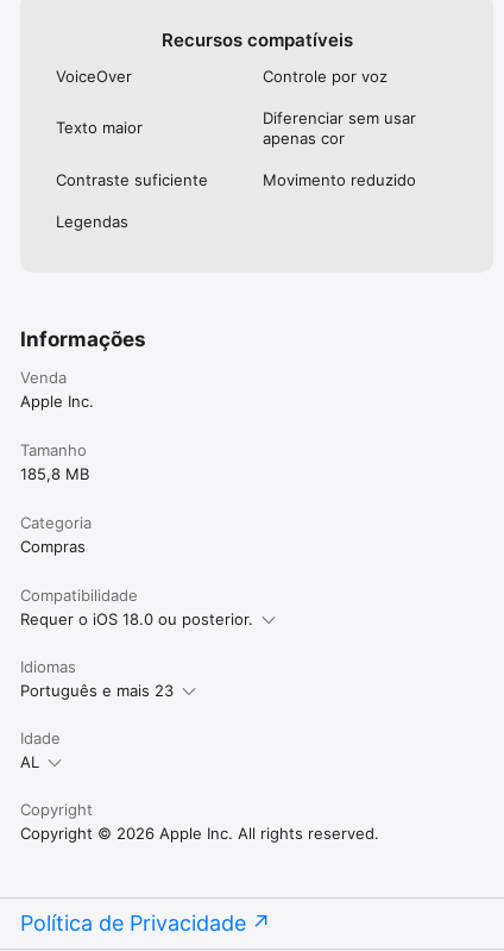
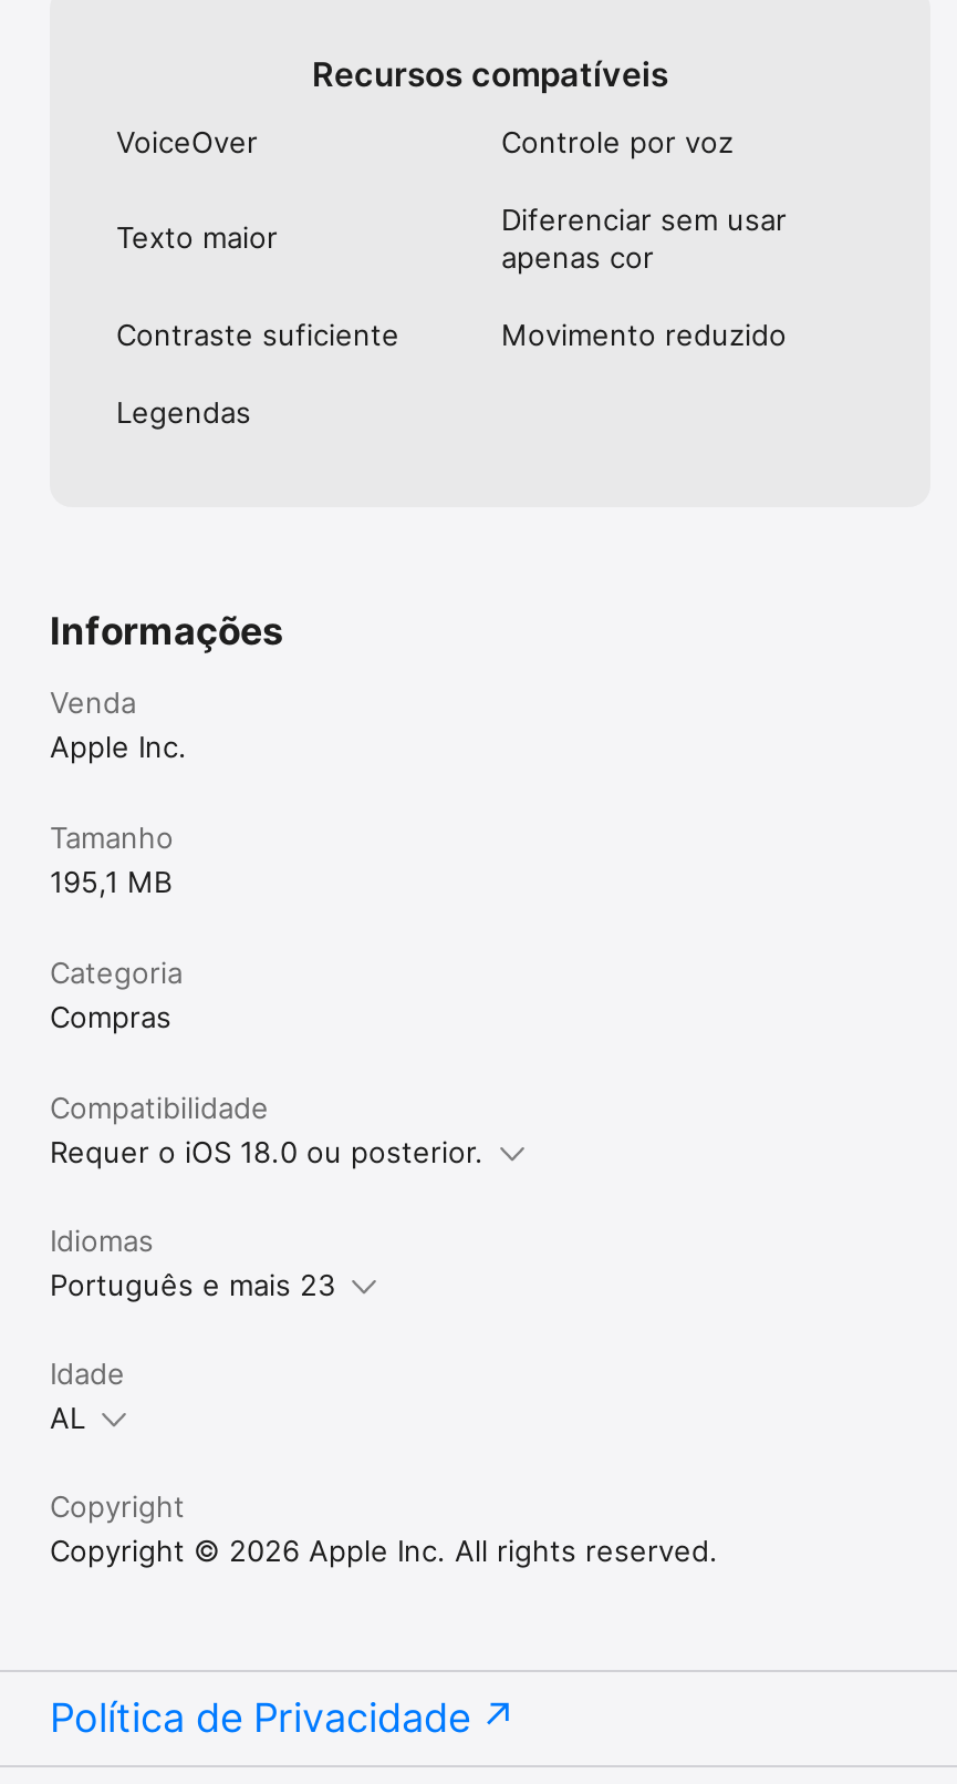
- 185,8 MB
+ 195,1 MB
